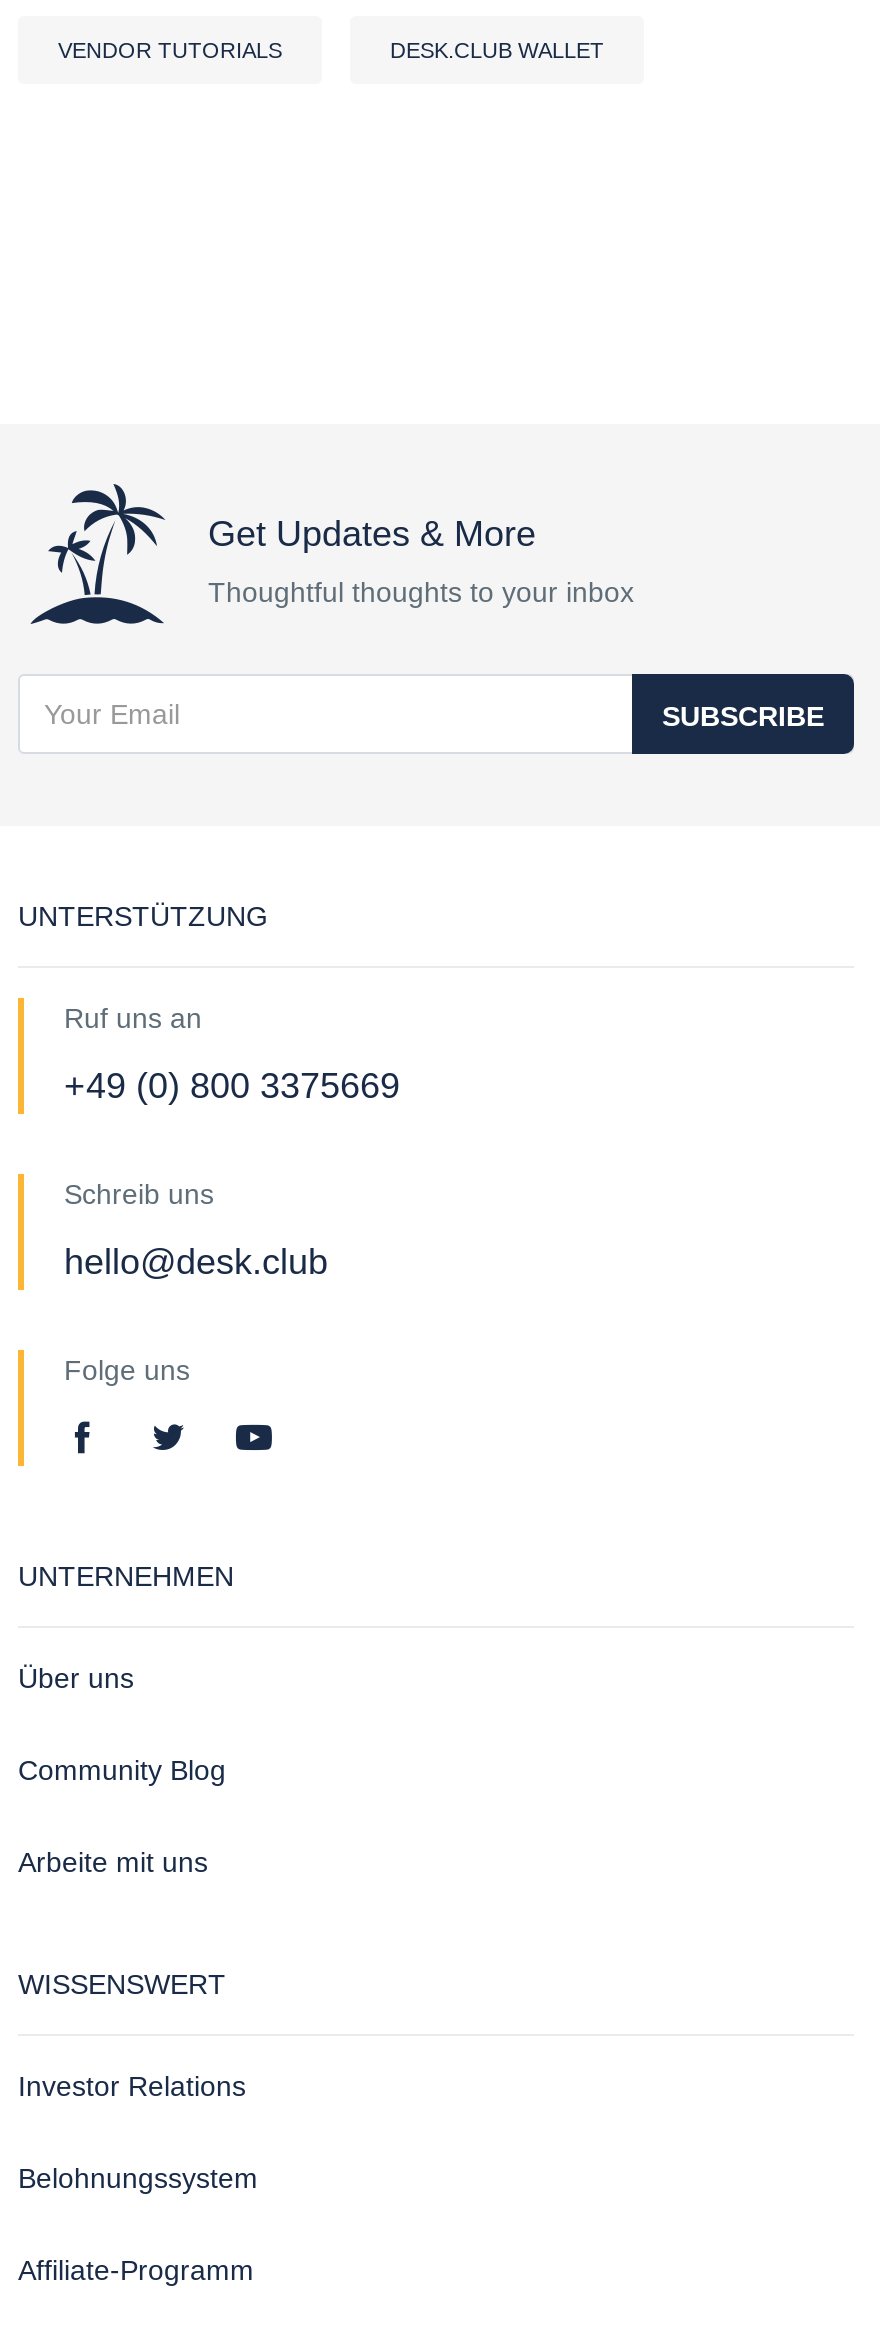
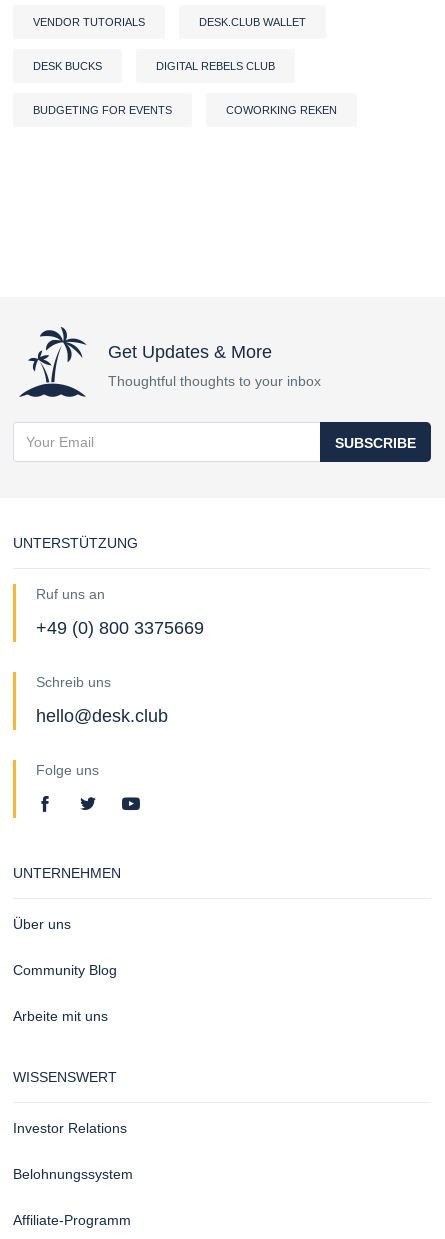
+ DESK BUCKS
+ DIGITAL REBELS CLUB

+ BUDGETING FOR EVENTS
+ COWORKING REKEN
